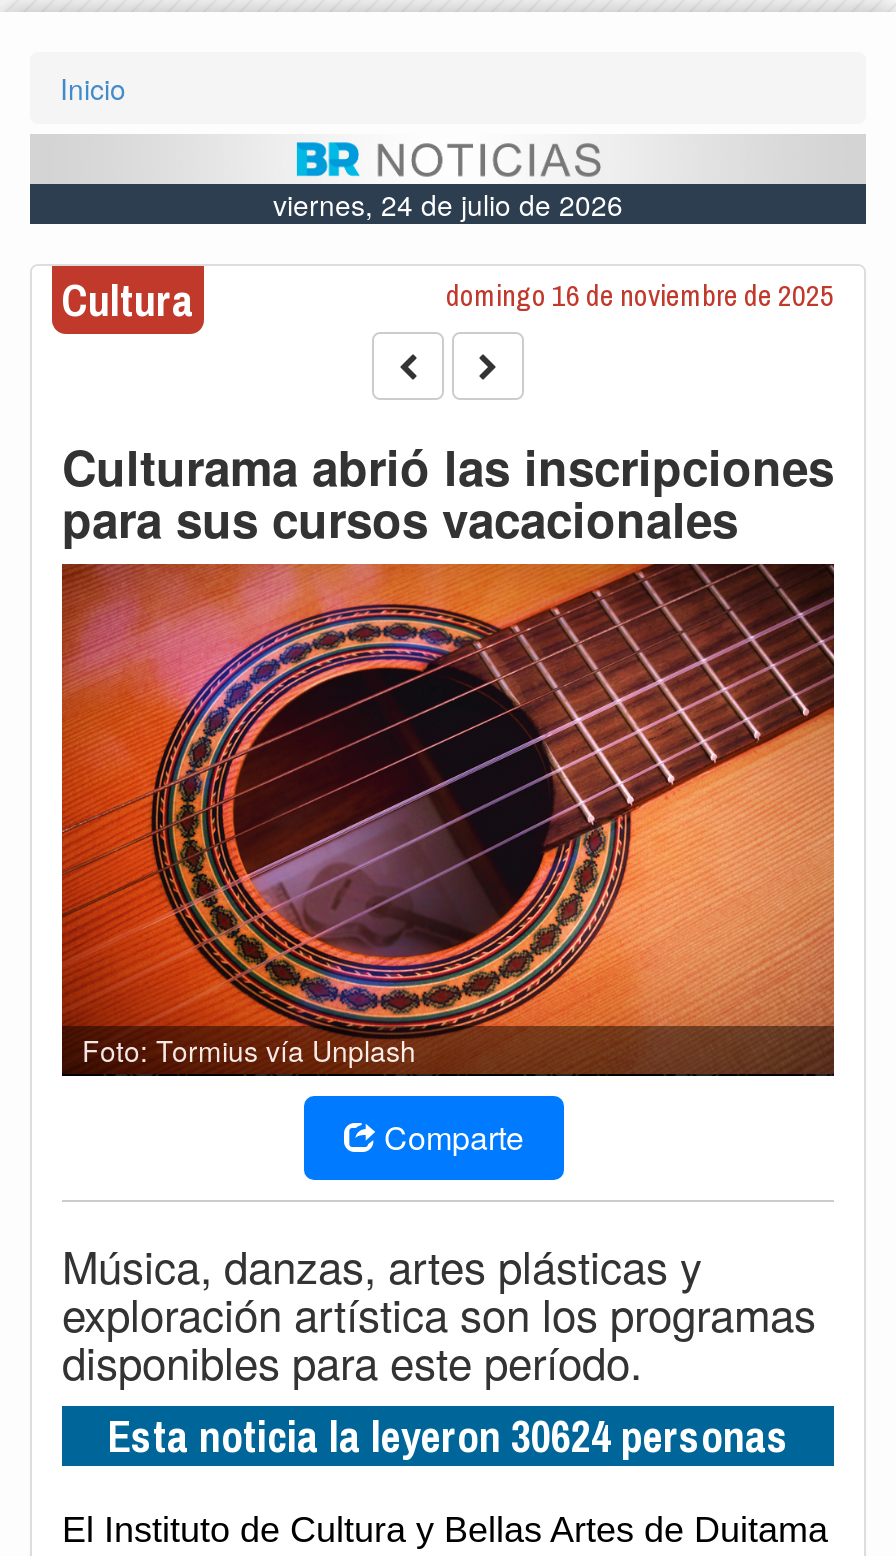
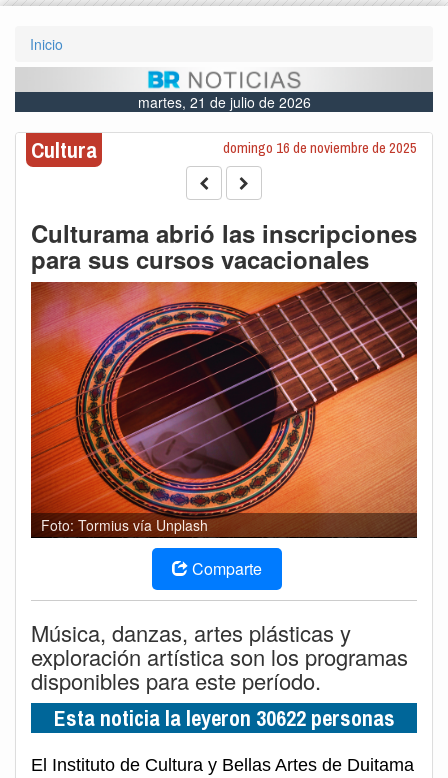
- viernes, 24 de julio de 2026
+ martes, 21 de julio de 2026

- Esta noticia la leyeron 30624 personas
+ Esta noticia la leyeron 30622 personas
